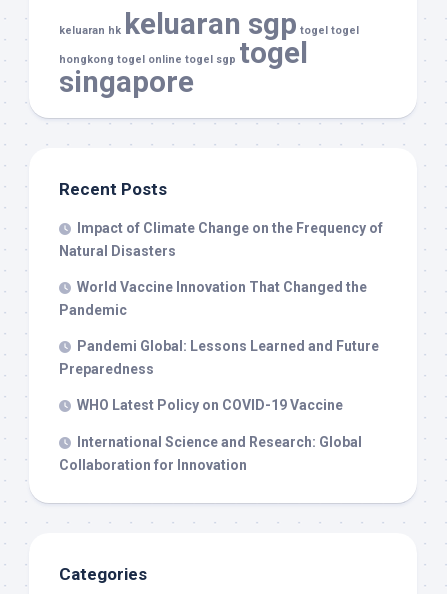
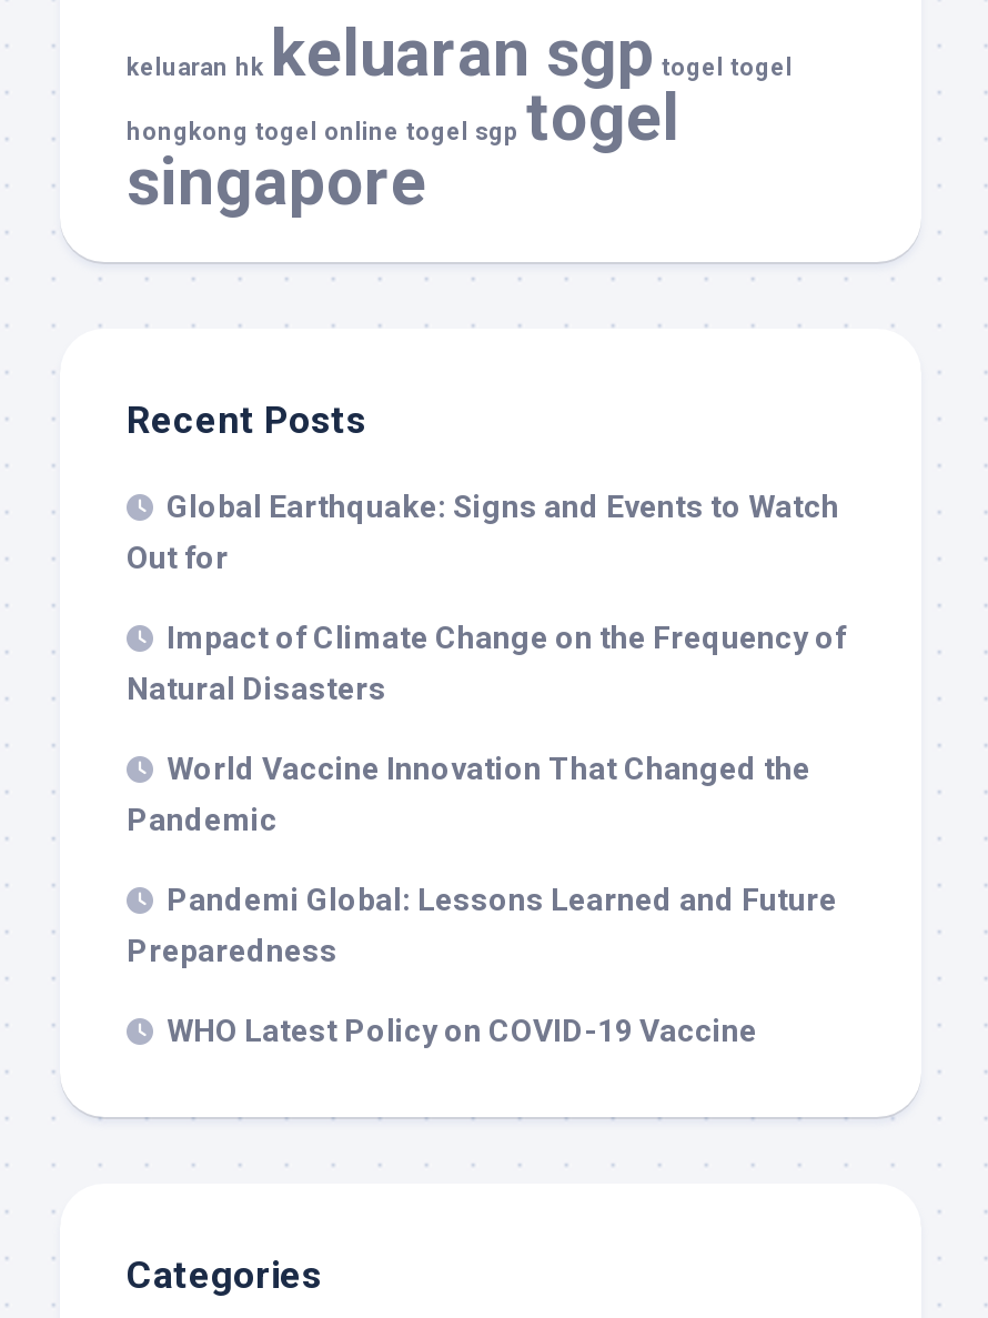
+ Global Earthquake: Signs and Events to Watch
+ Out for

moved down: Impact of Climate Change on the Frequency of | Natural Disasters | World Vaccine Innovation That Changed the | Pandemic | Pandemi Global: Lessons Learned and Future | Preparedness | WHO Latest Policy on COVID-19 Vaccine

- International Science and Research: Global
- Collaboration for Innovation
